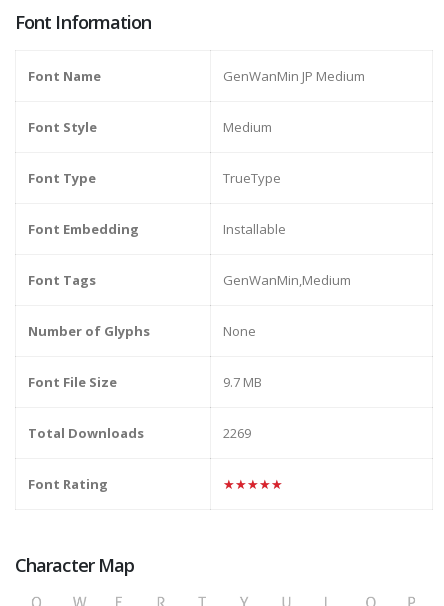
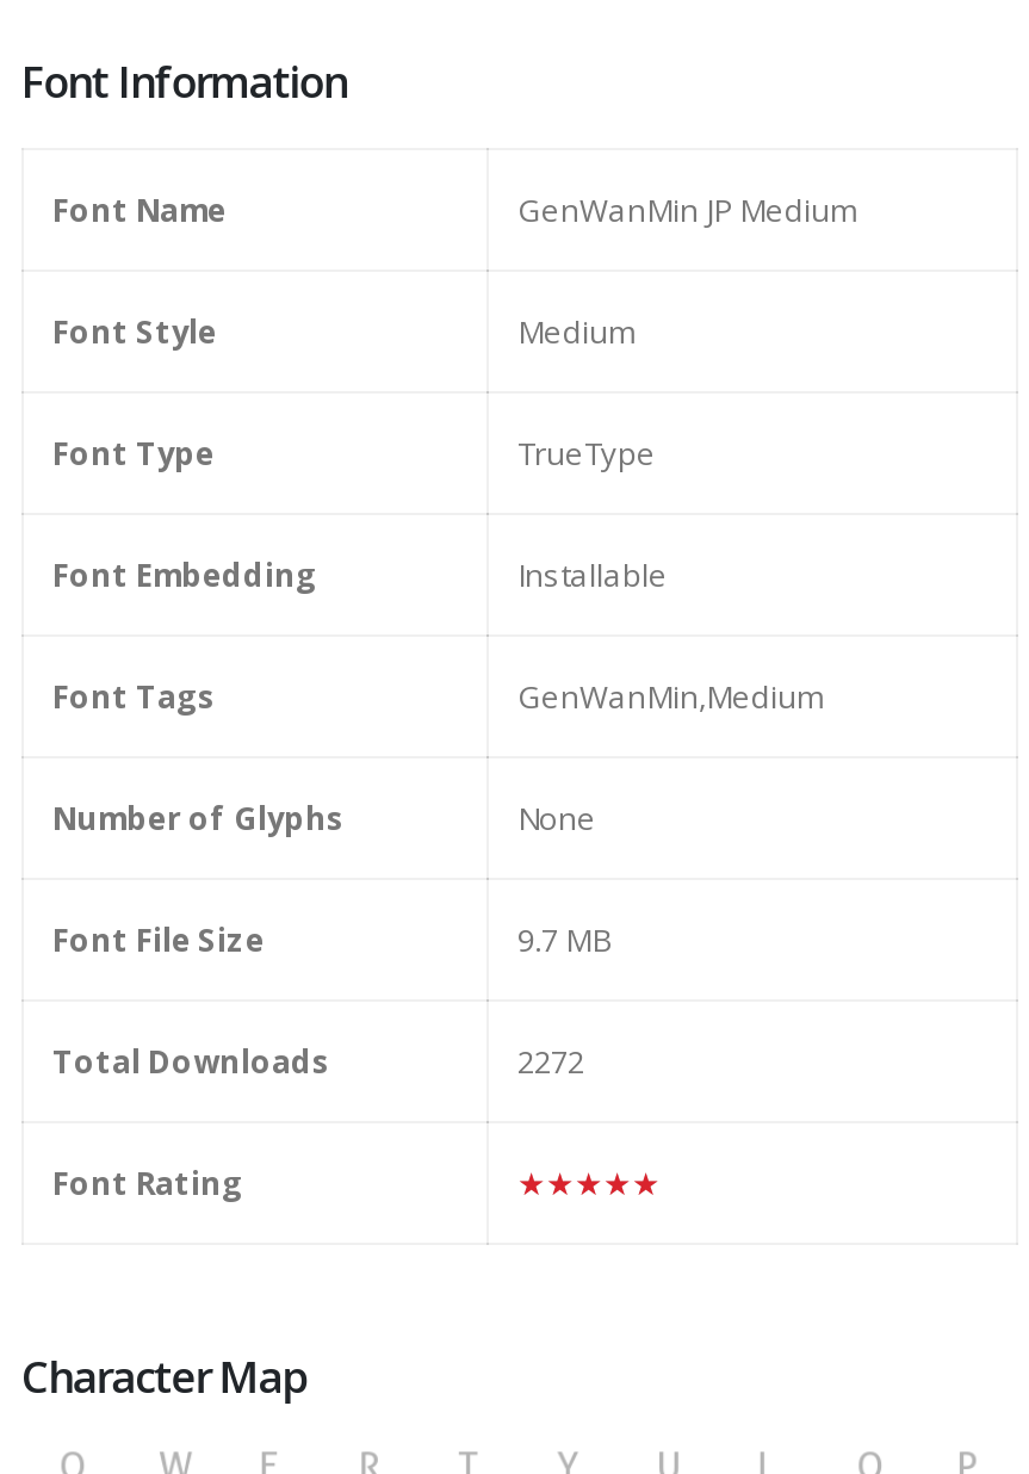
- 2269
+ 2272
